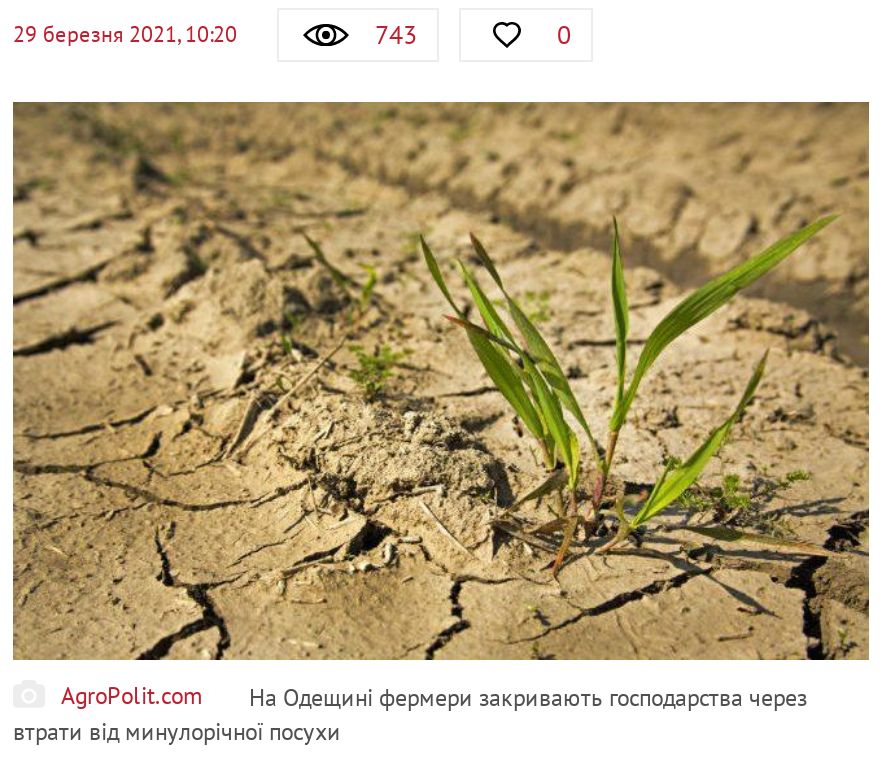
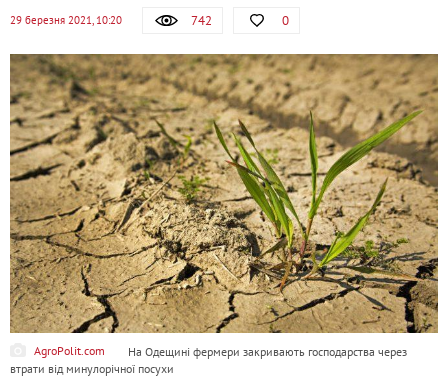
- 743
+ 742
